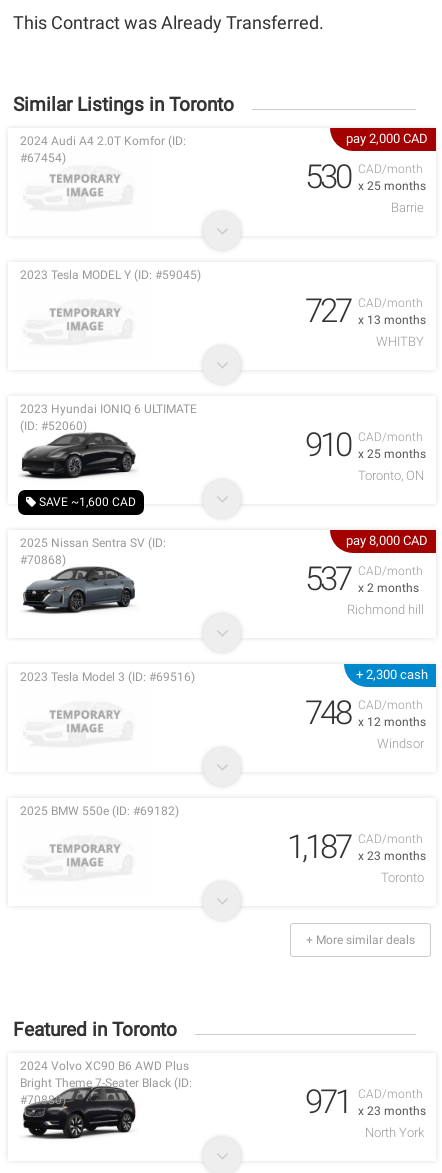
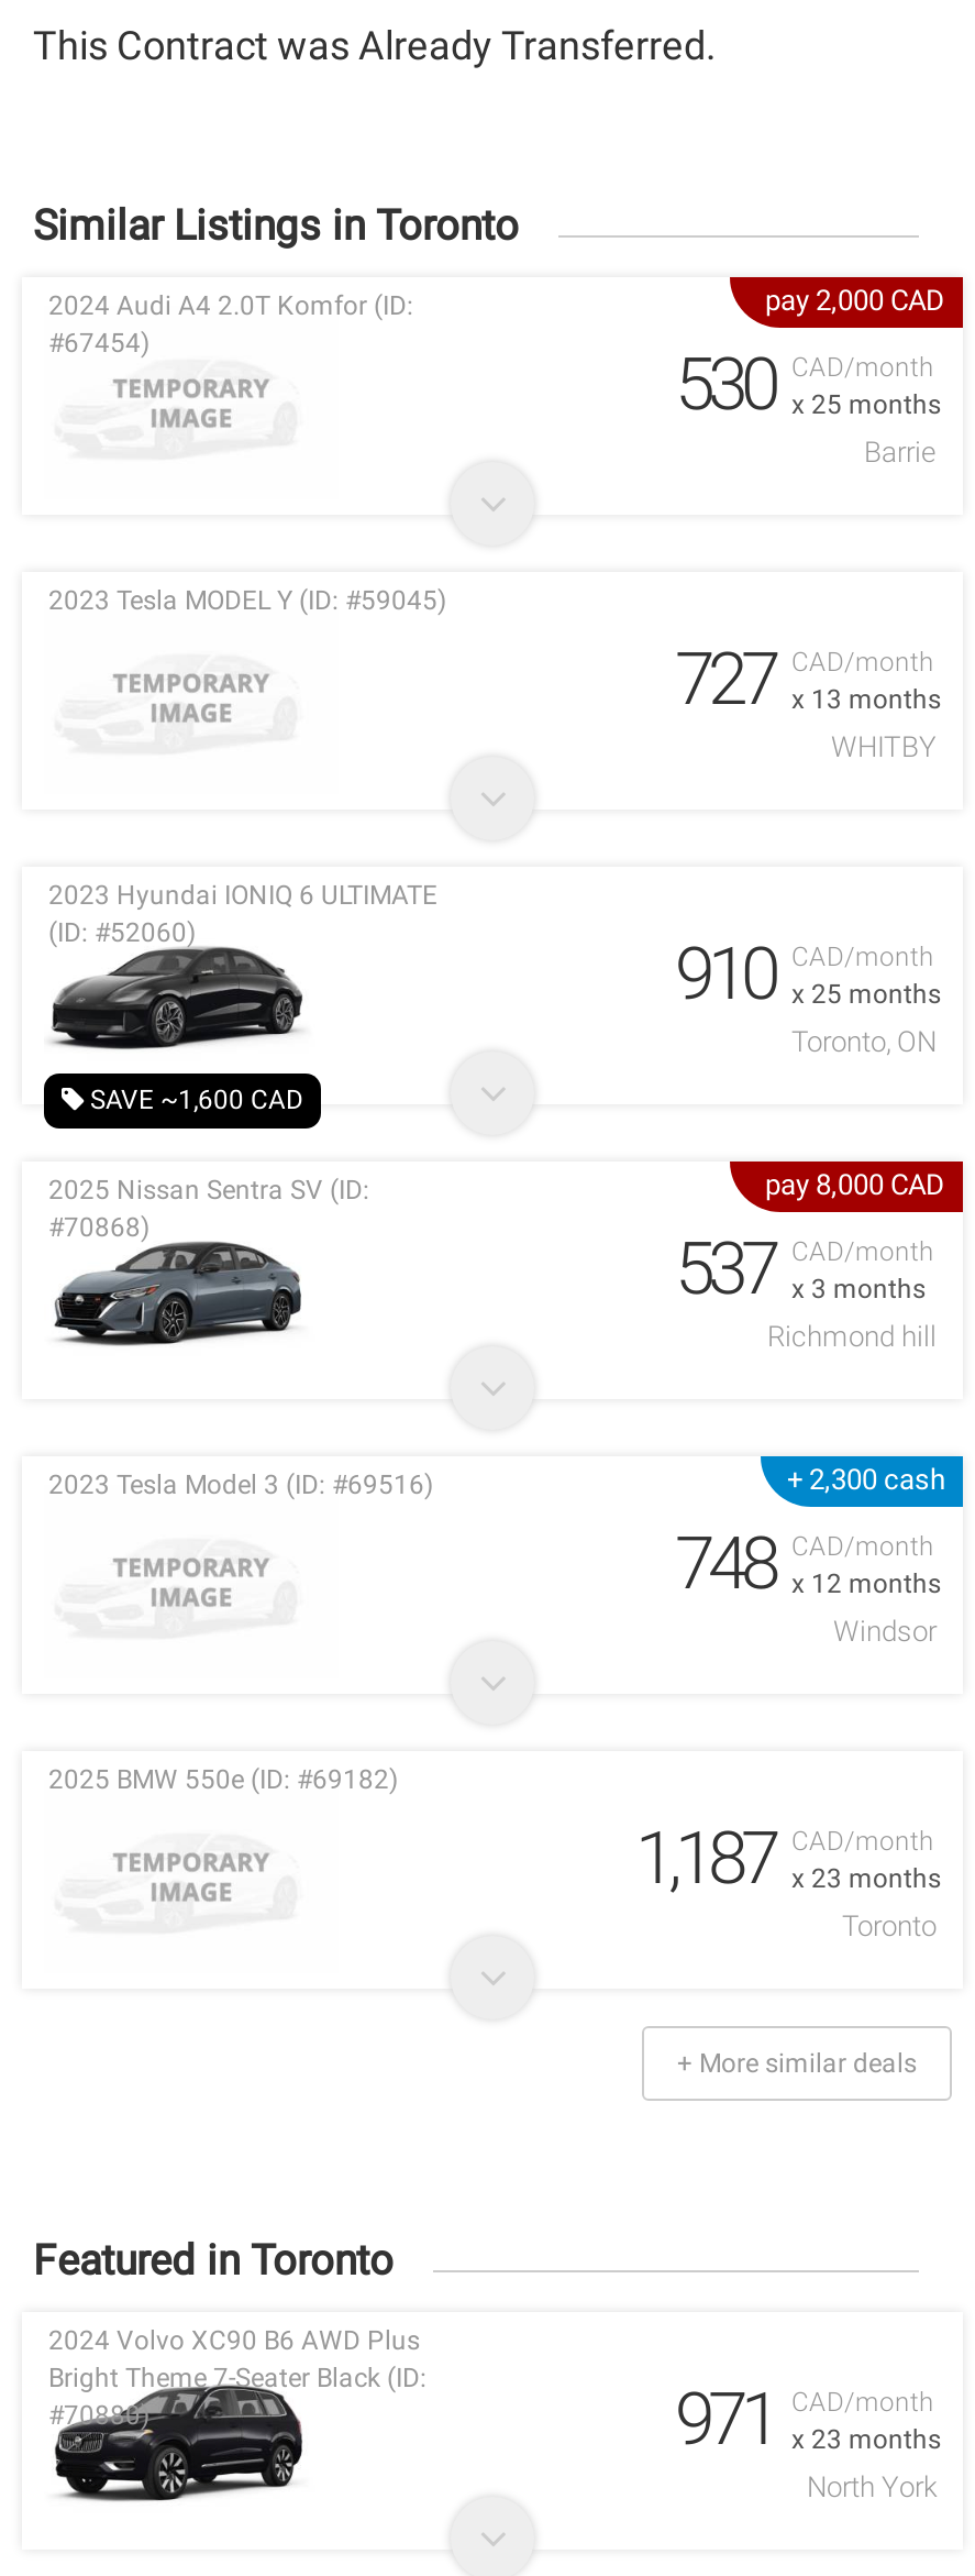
- 537 x 2 months CAD/month
+ 537 x 3 months CAD/month
